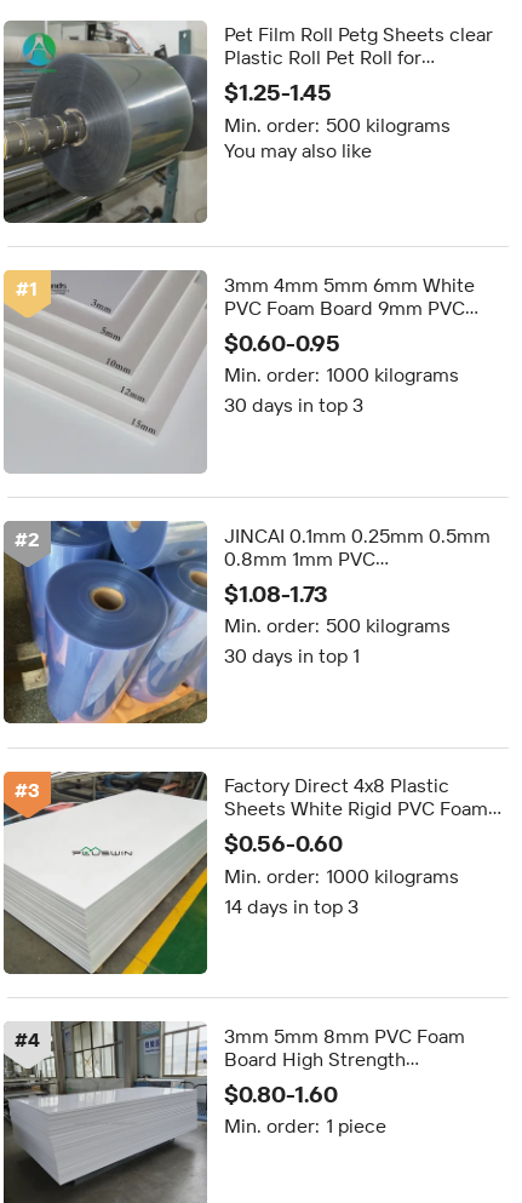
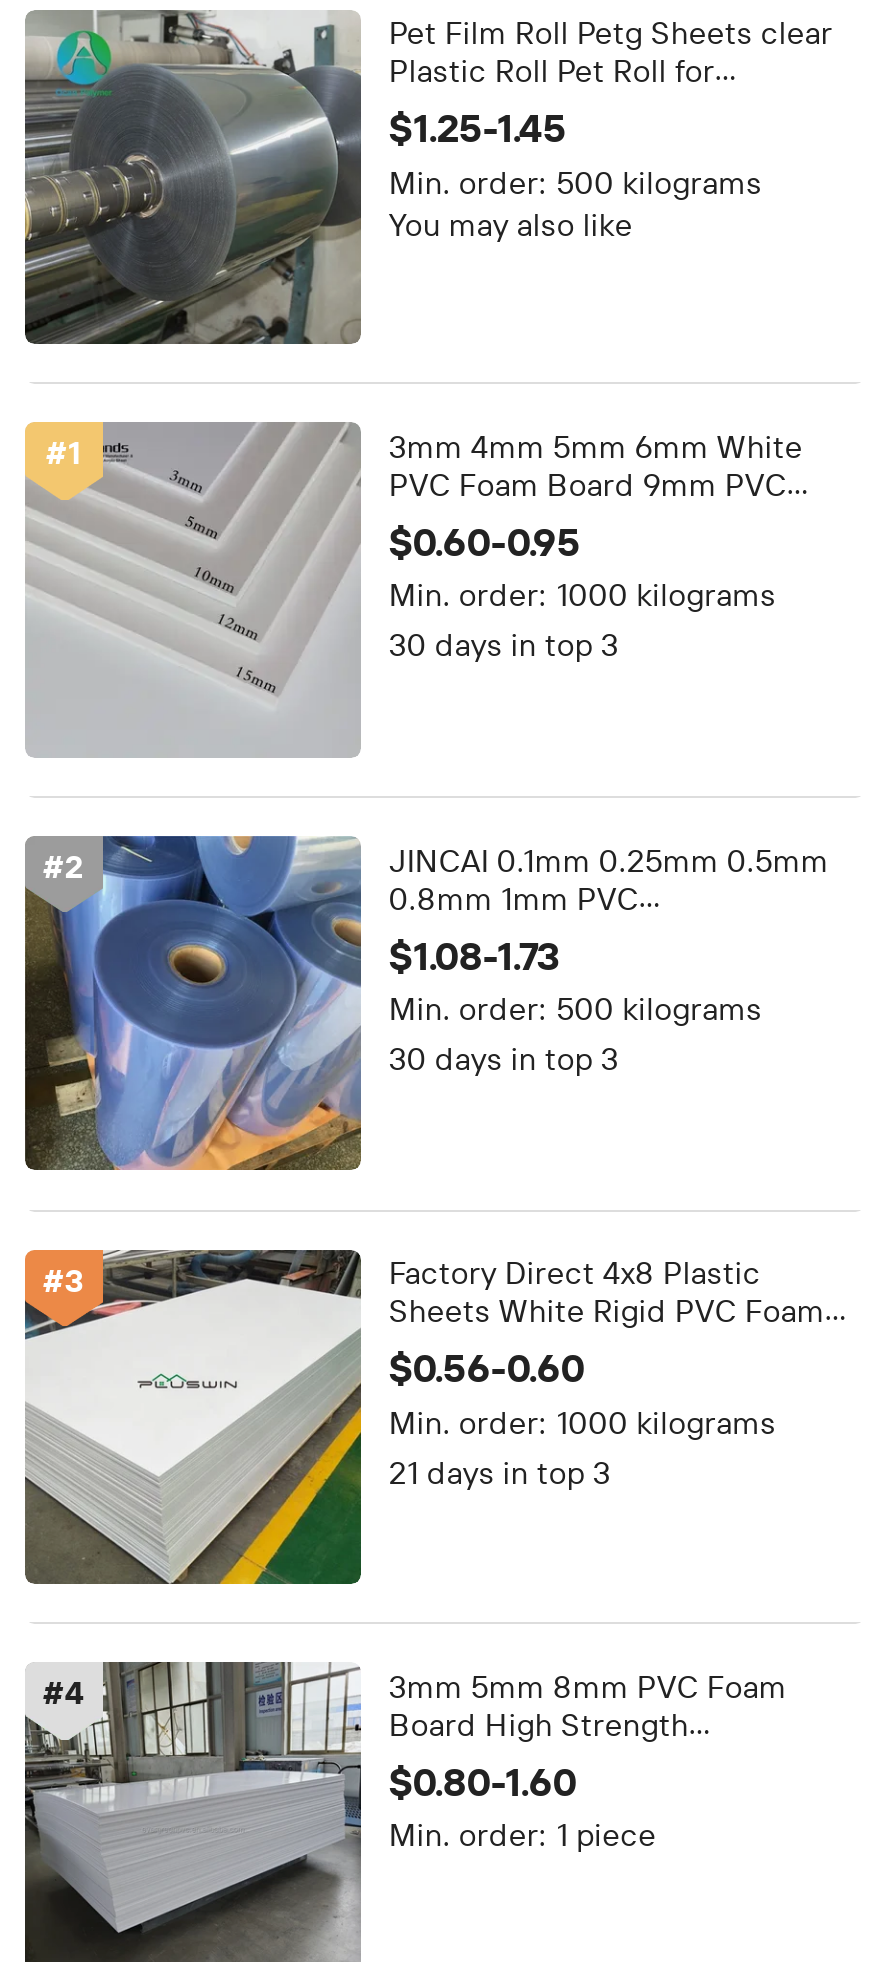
- 30 days in top 1
+ 30 days in top 3

- 14 days in top 3
+ 21 days in top 3
